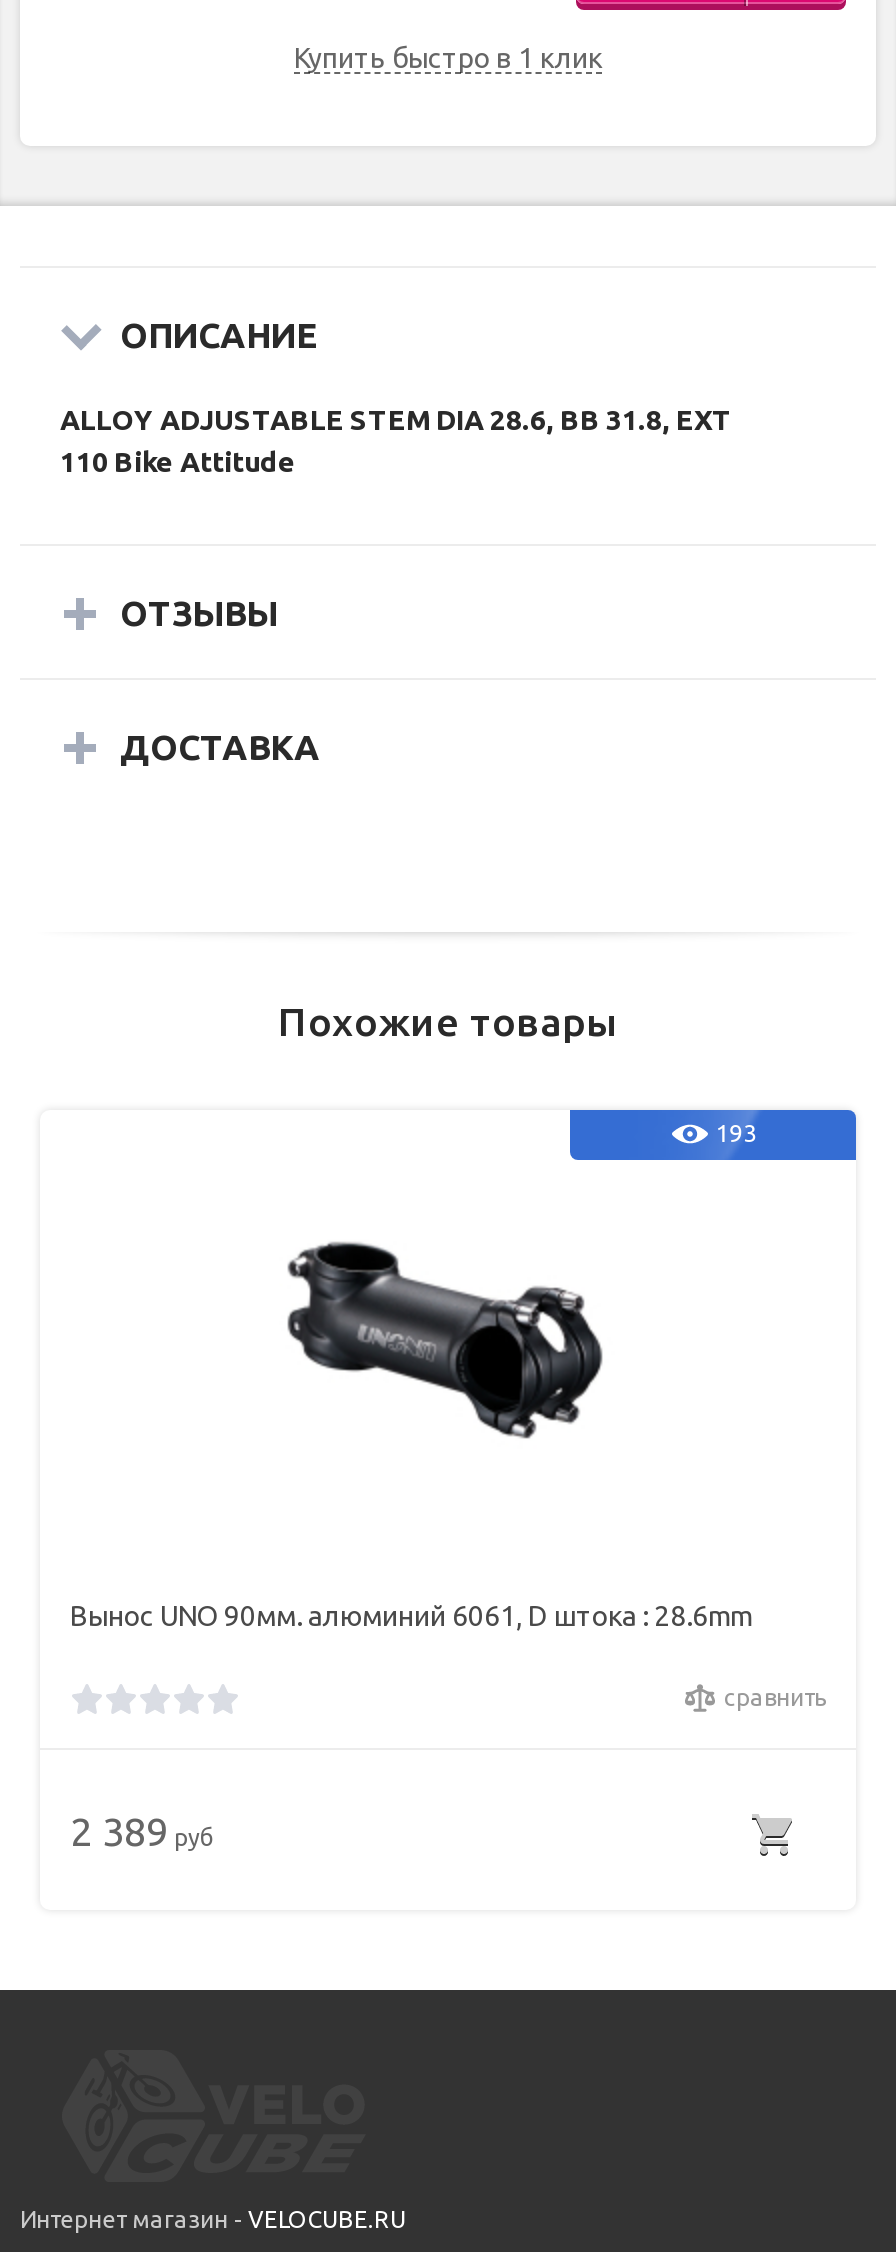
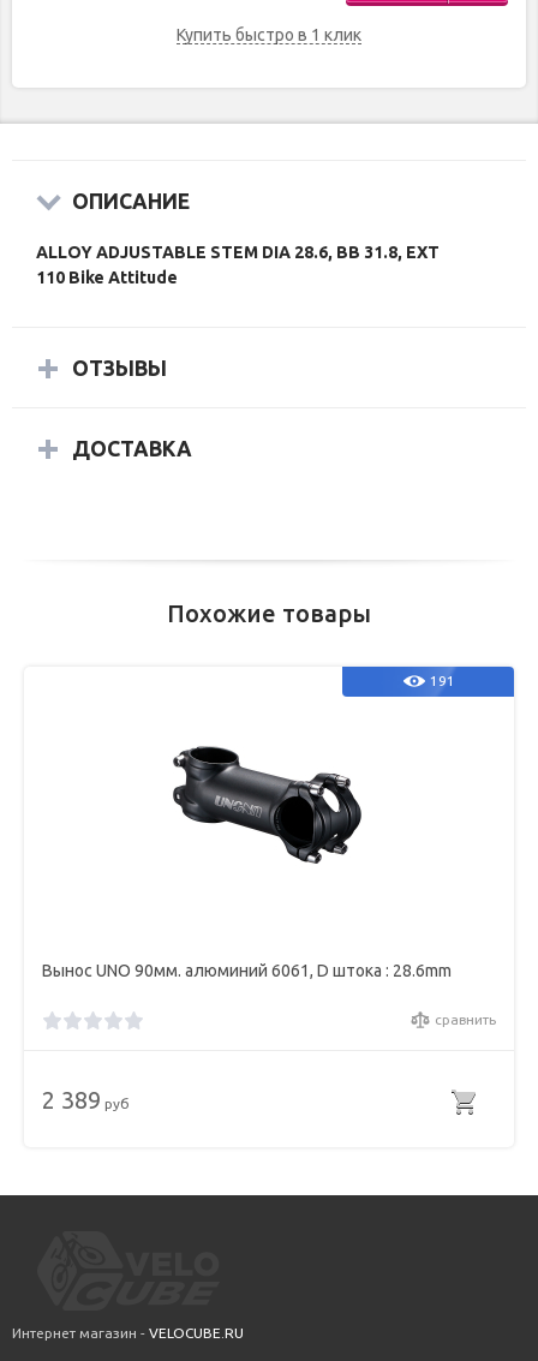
- 193
+ 191
